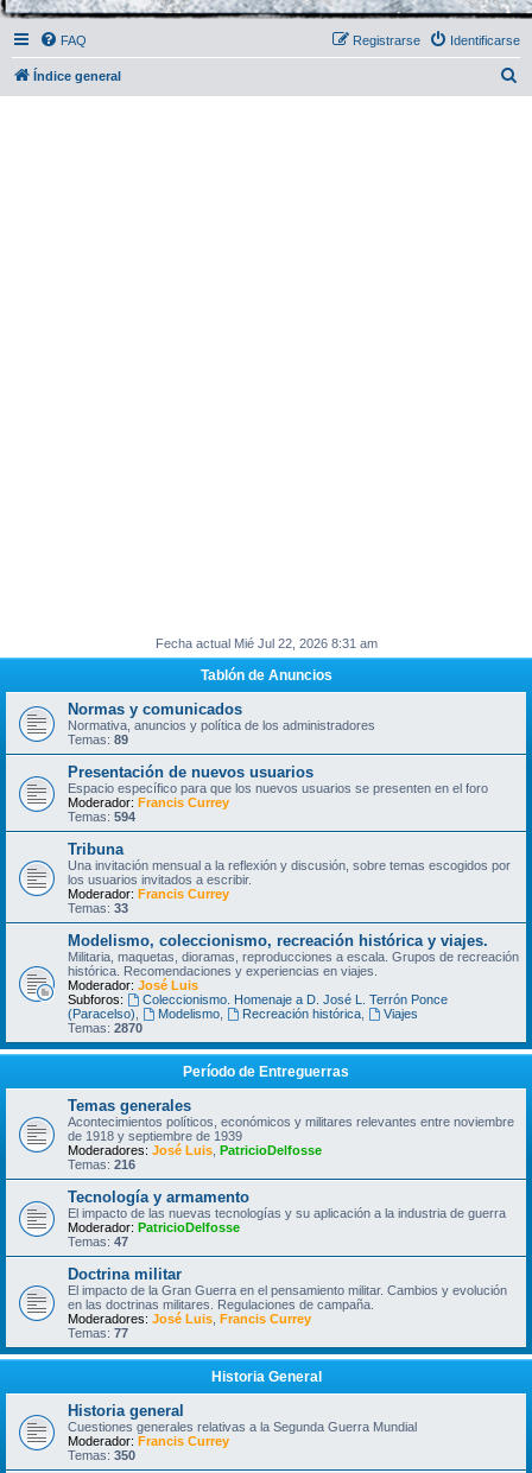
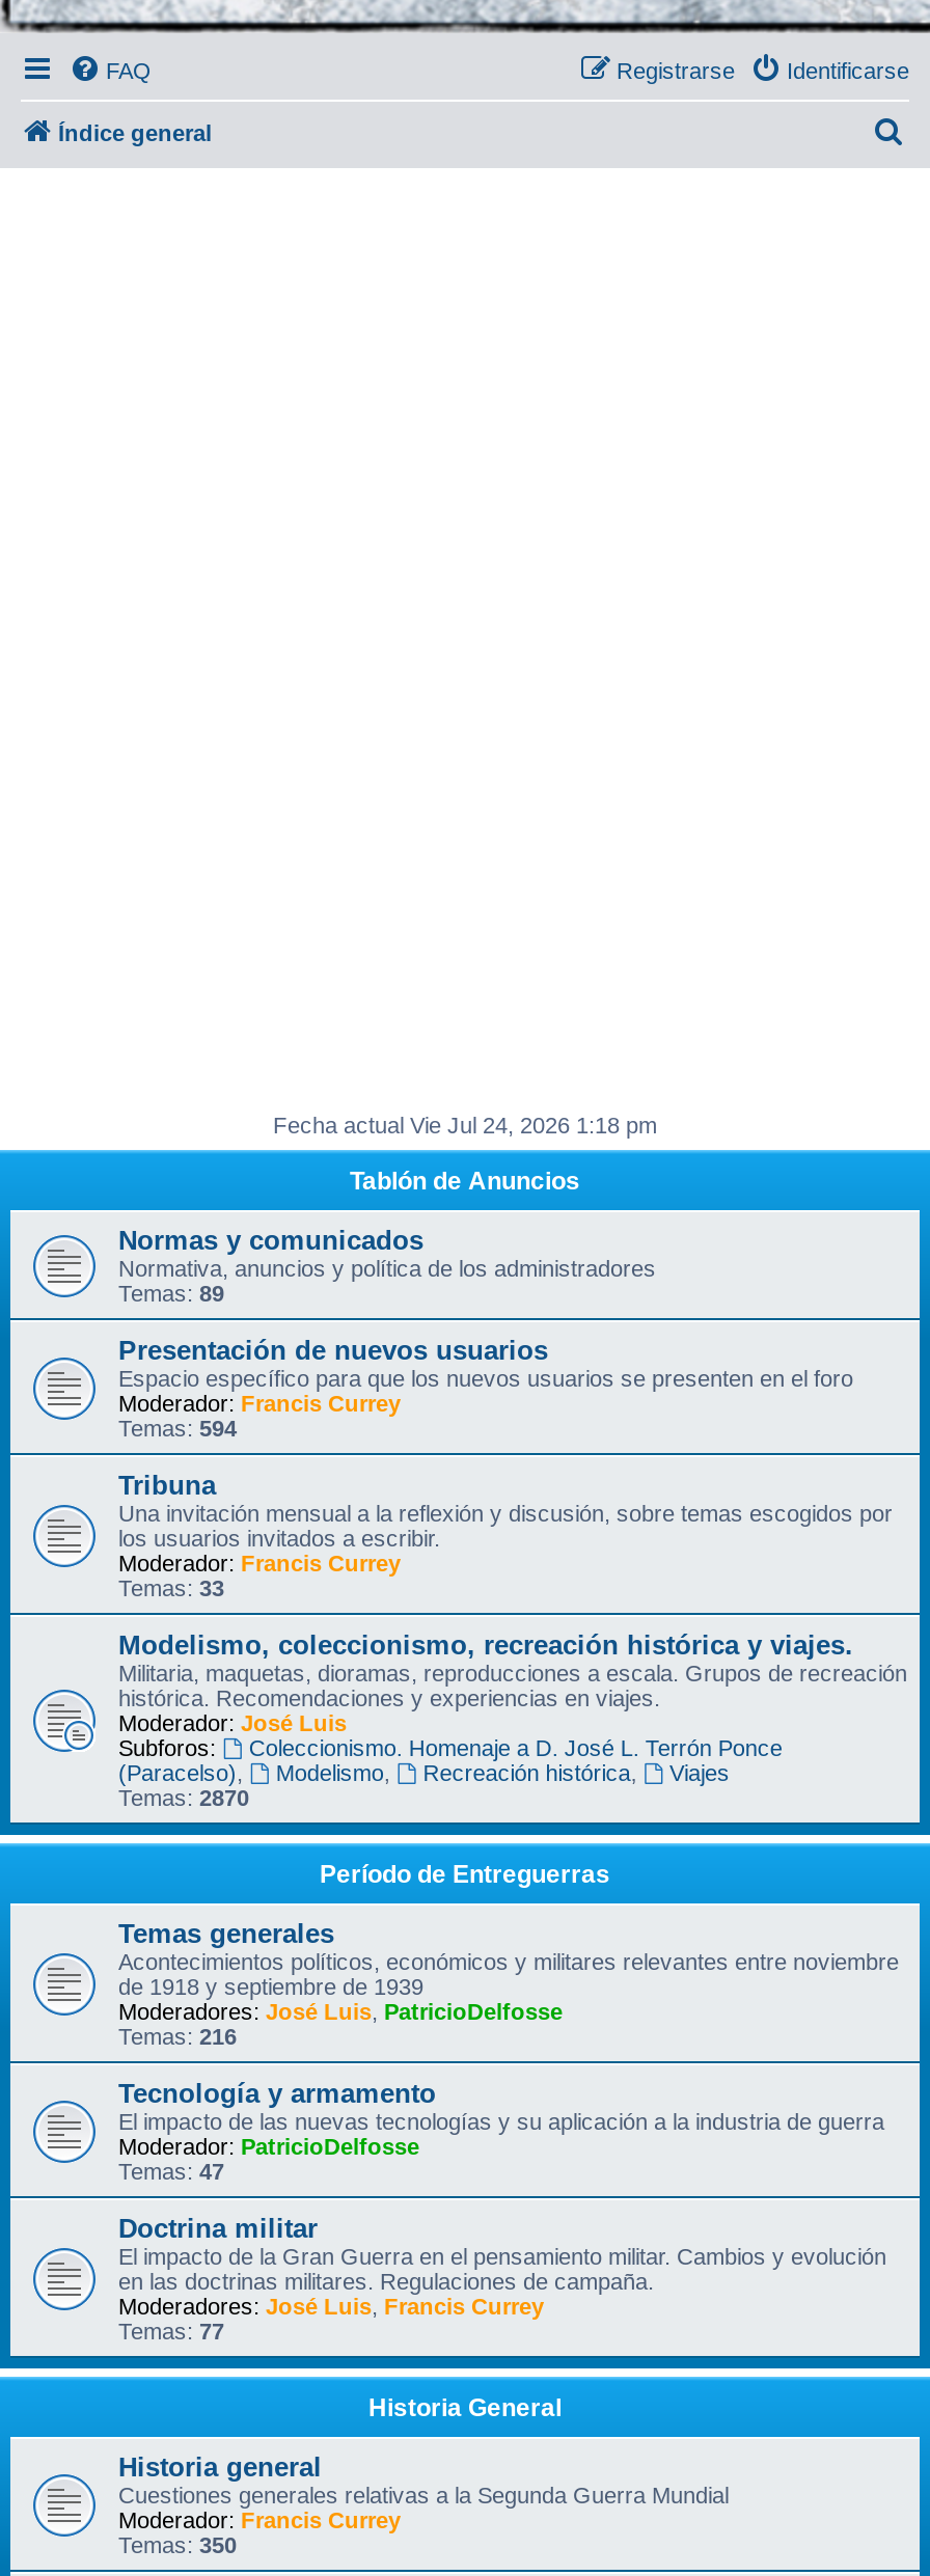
- Fecha actual Mié Jul 22, 2026 8:31 am
+ Fecha actual Vie Jul 24, 2026 1:18 pm
